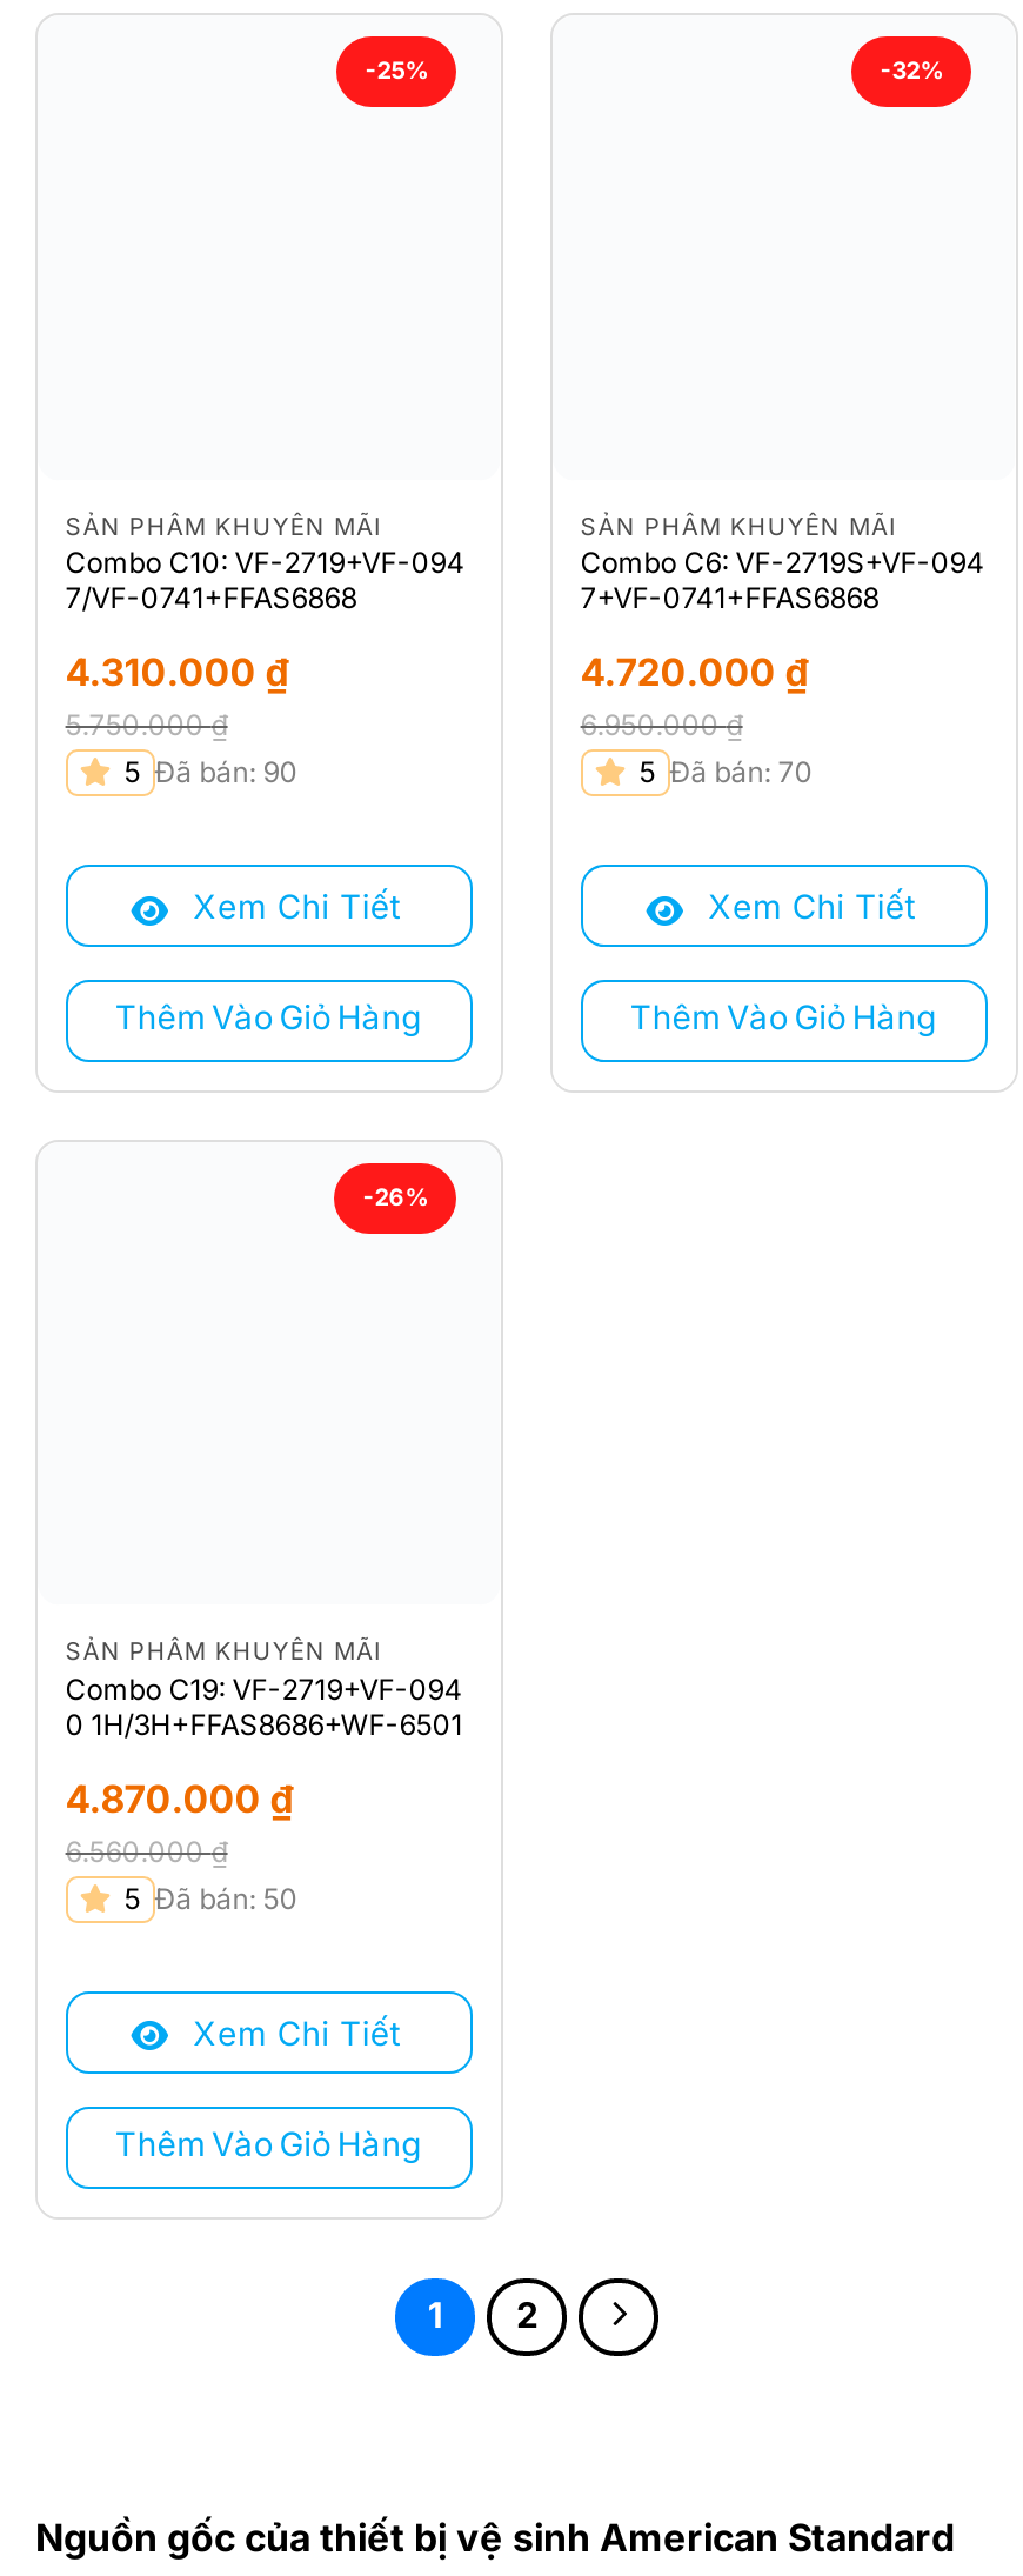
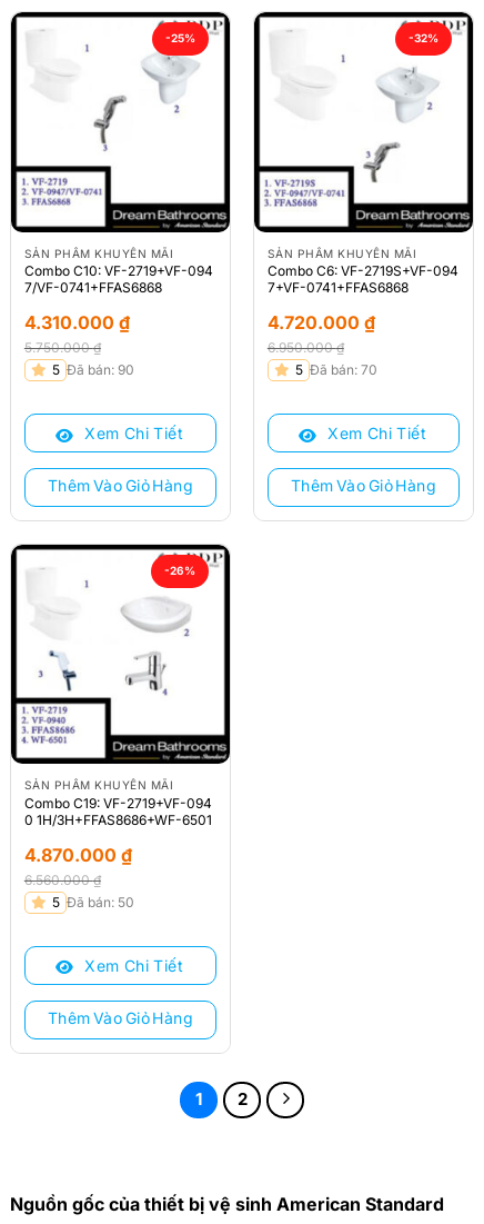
+ [image]

+ [image]

+ [image]
